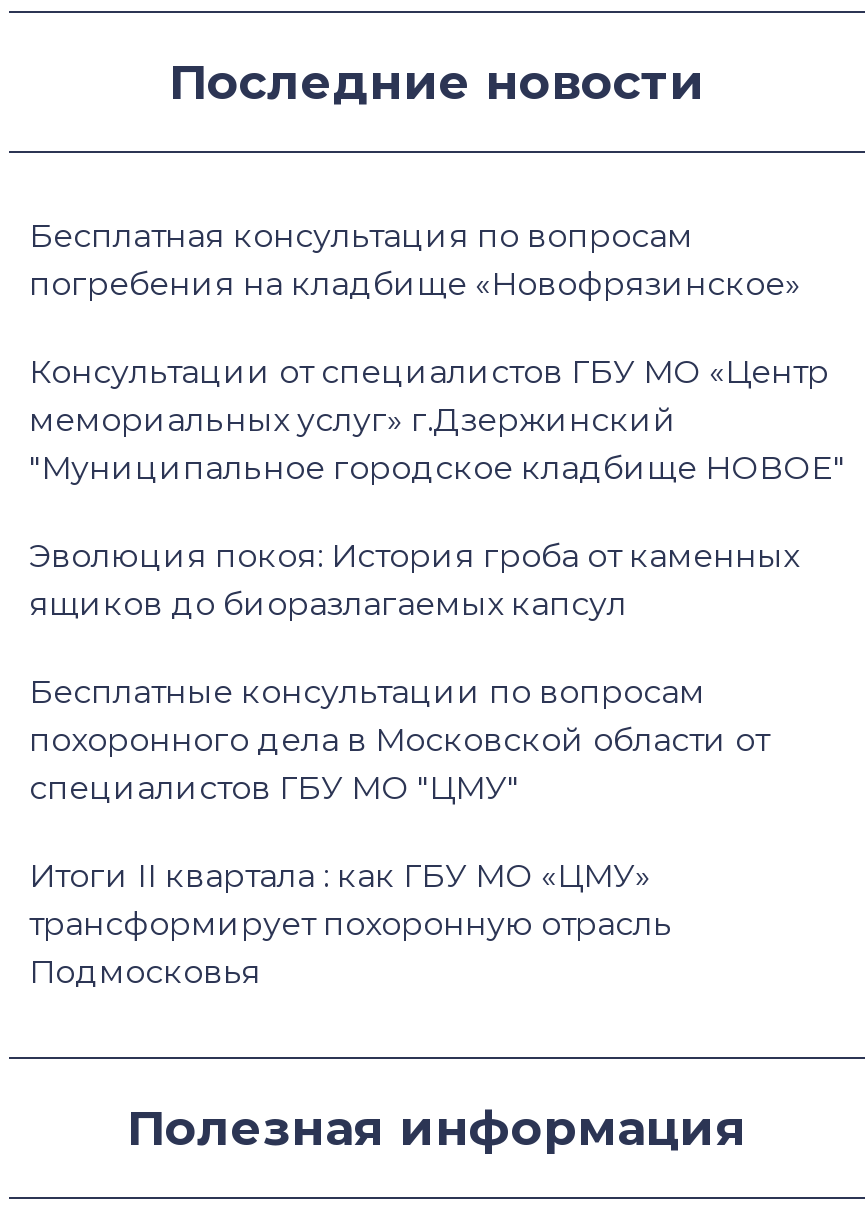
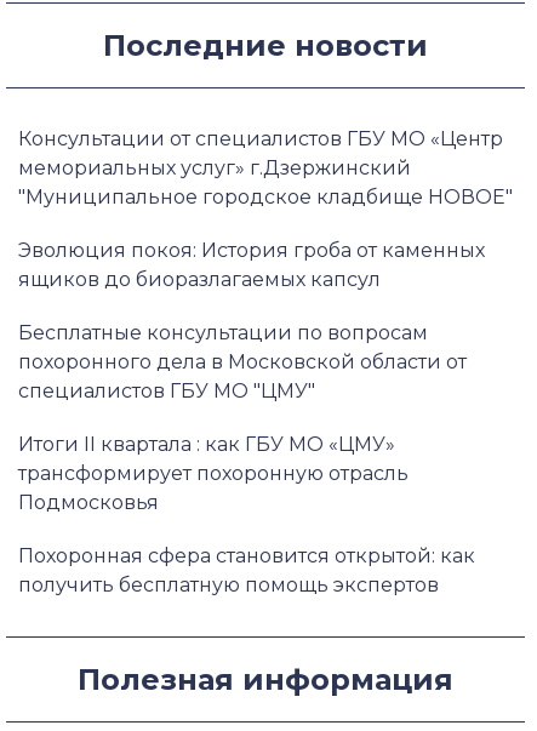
- Бесплатная консультация по вопросам
- погребения на кладбище «Новофрязинское»

moved up: Консультации от специалистов ГБУ МО «Центр | мемориальных услуг» г.Дзержинский | "Муниципальное городское кладбище НОВОЕ" | ... | трансформирует похоронную отрасль | Подмосковья

+ Похоронная сфера становится открытой: как
+ получить бесплатную помощь экспертов
